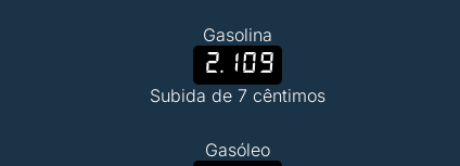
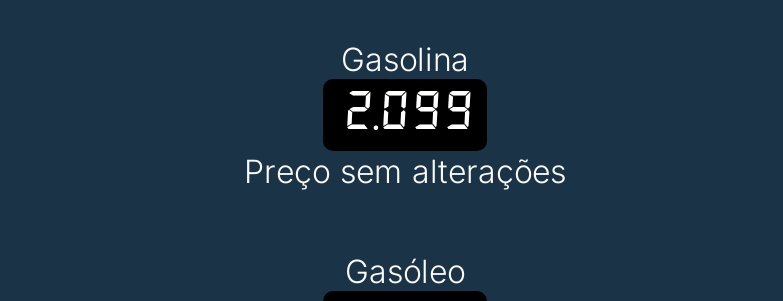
- 2.109
- Subida de 7 cêntimos
+ 2.099
+ Preço sem alterações
